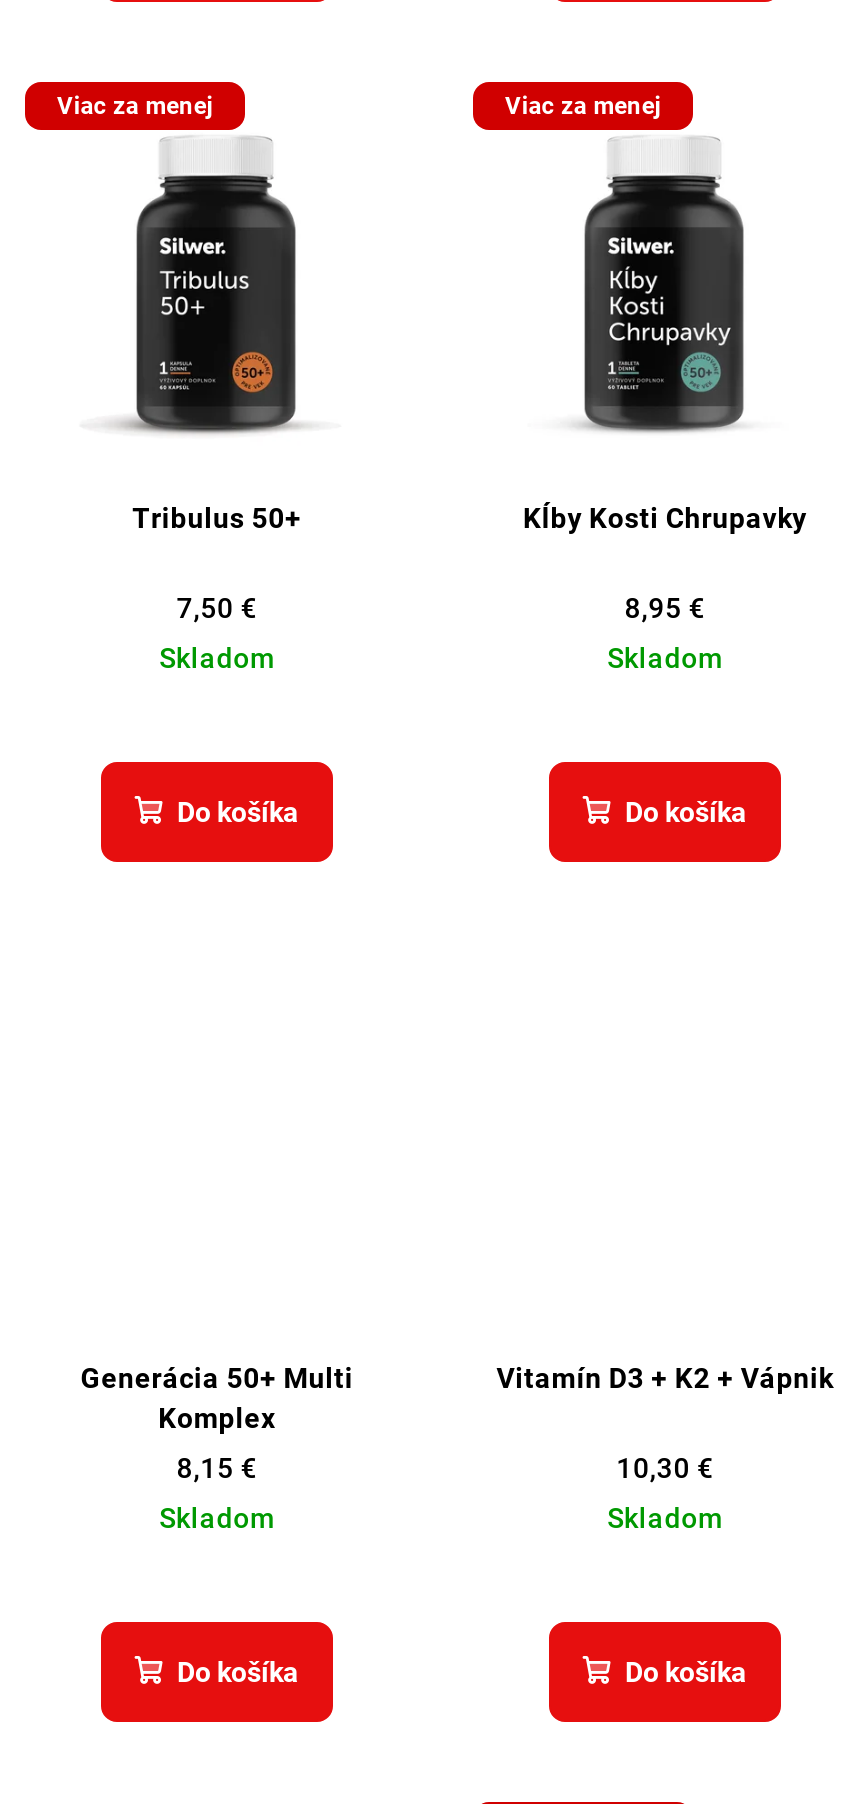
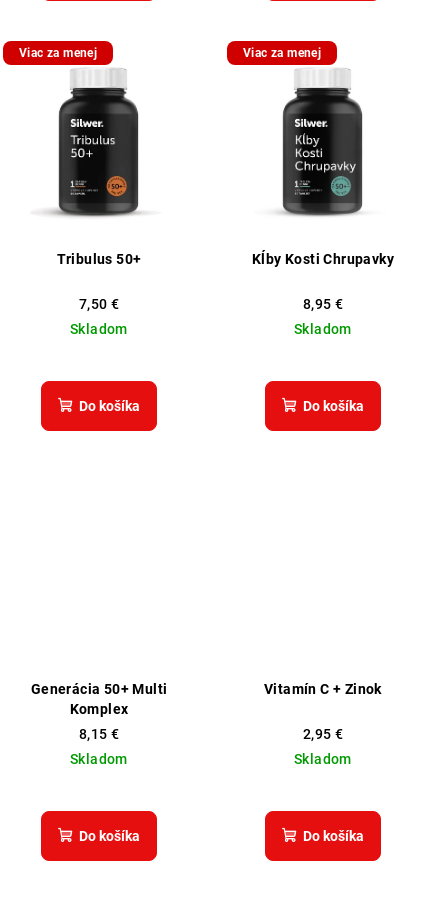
- Vitamín D3 + K2 + Vápnik
+ Vitamín C + Zinok

- 10,30 €
+ 2,95 €
